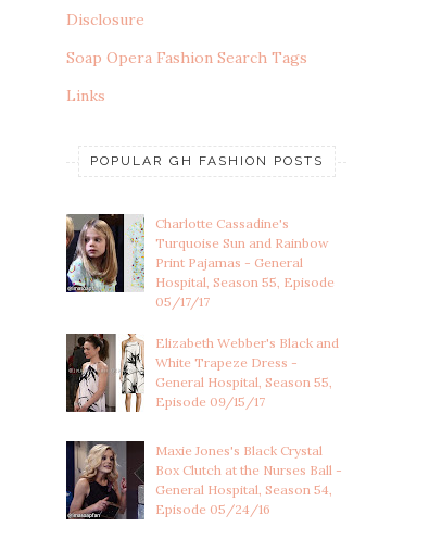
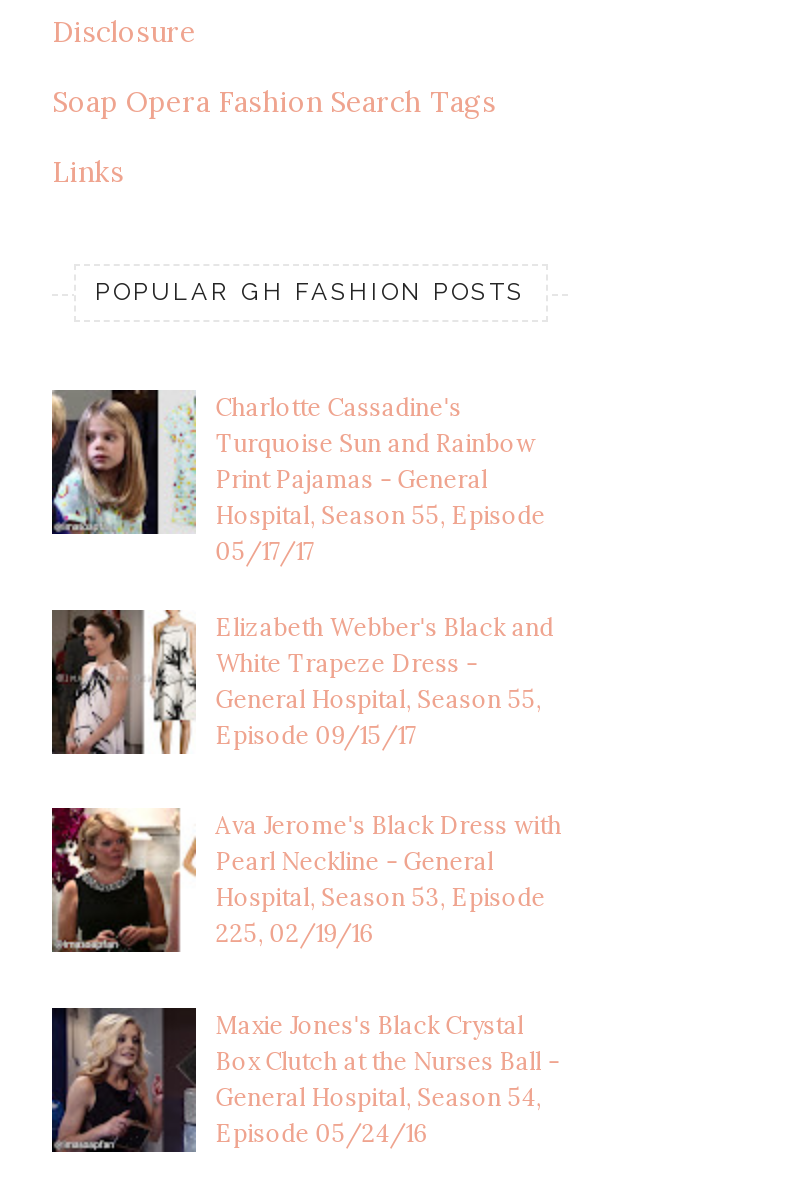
+ [image]
+ Ava Jerome's Black Dress with
+ Pearl Neckline - General
+ Hospital, Season 53, Episode
+ 225, 02/19/16
